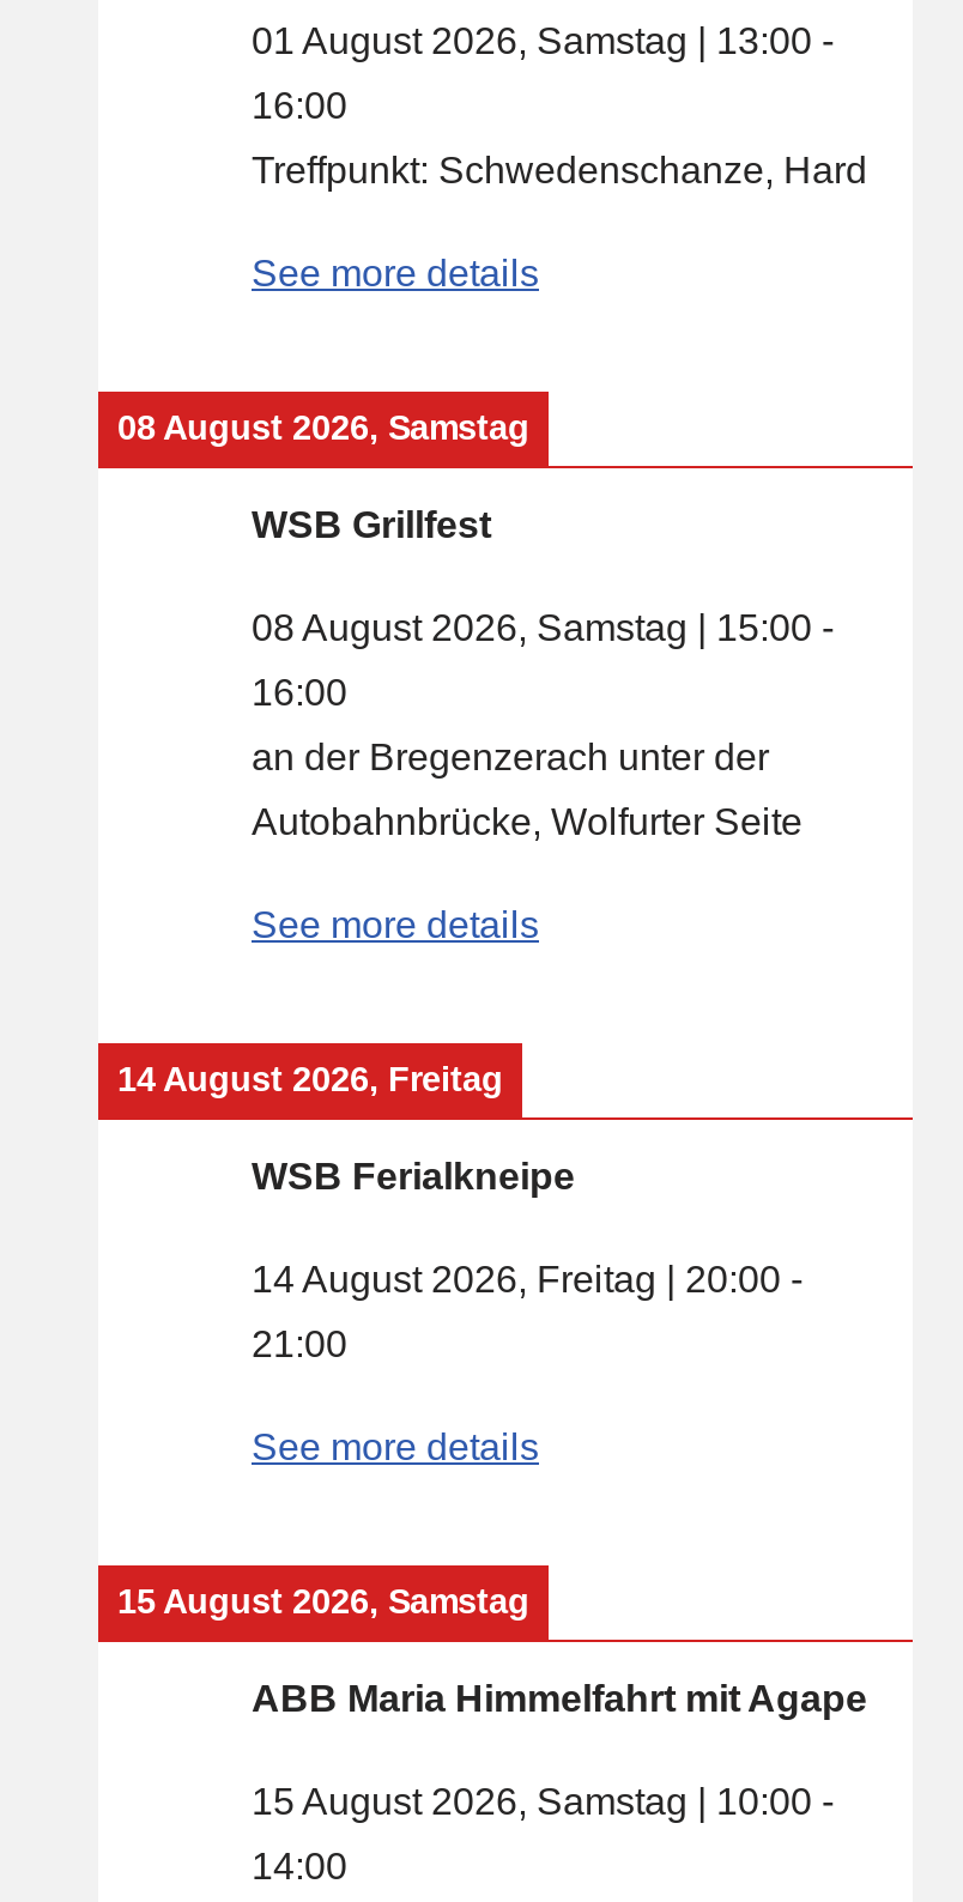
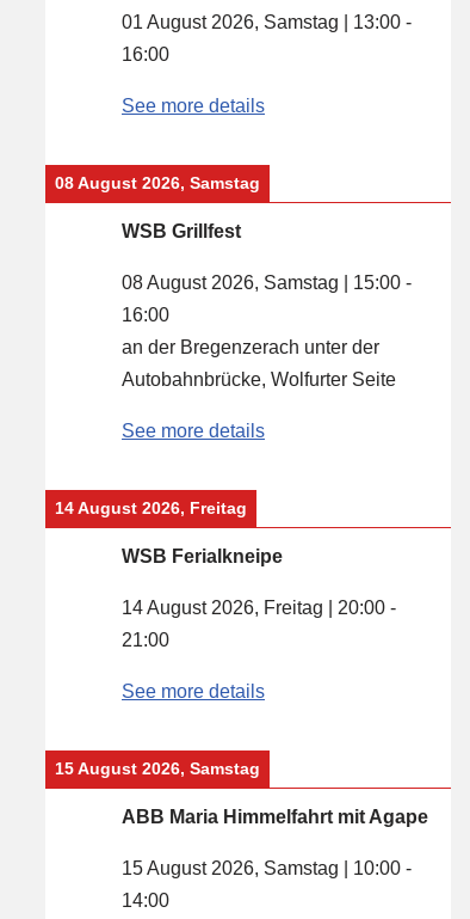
- Treffpunkt: Schwedenschanze, Hard
